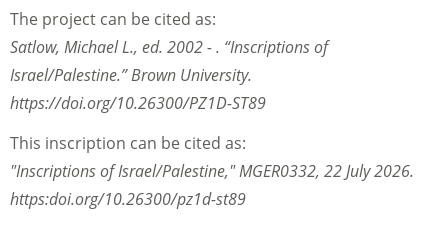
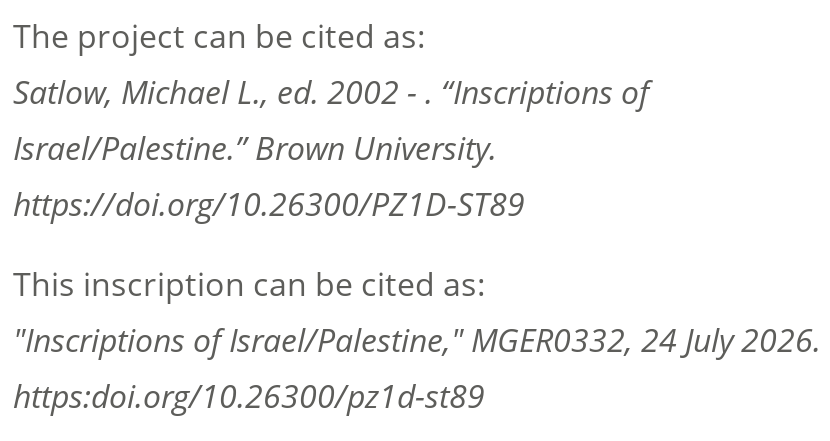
- "Inscriptions of Israel/Palestine," MGER0332, 22 July 2026.
+ "Inscriptions of Israel/Palestine," MGER0332, 24 July 2026.
